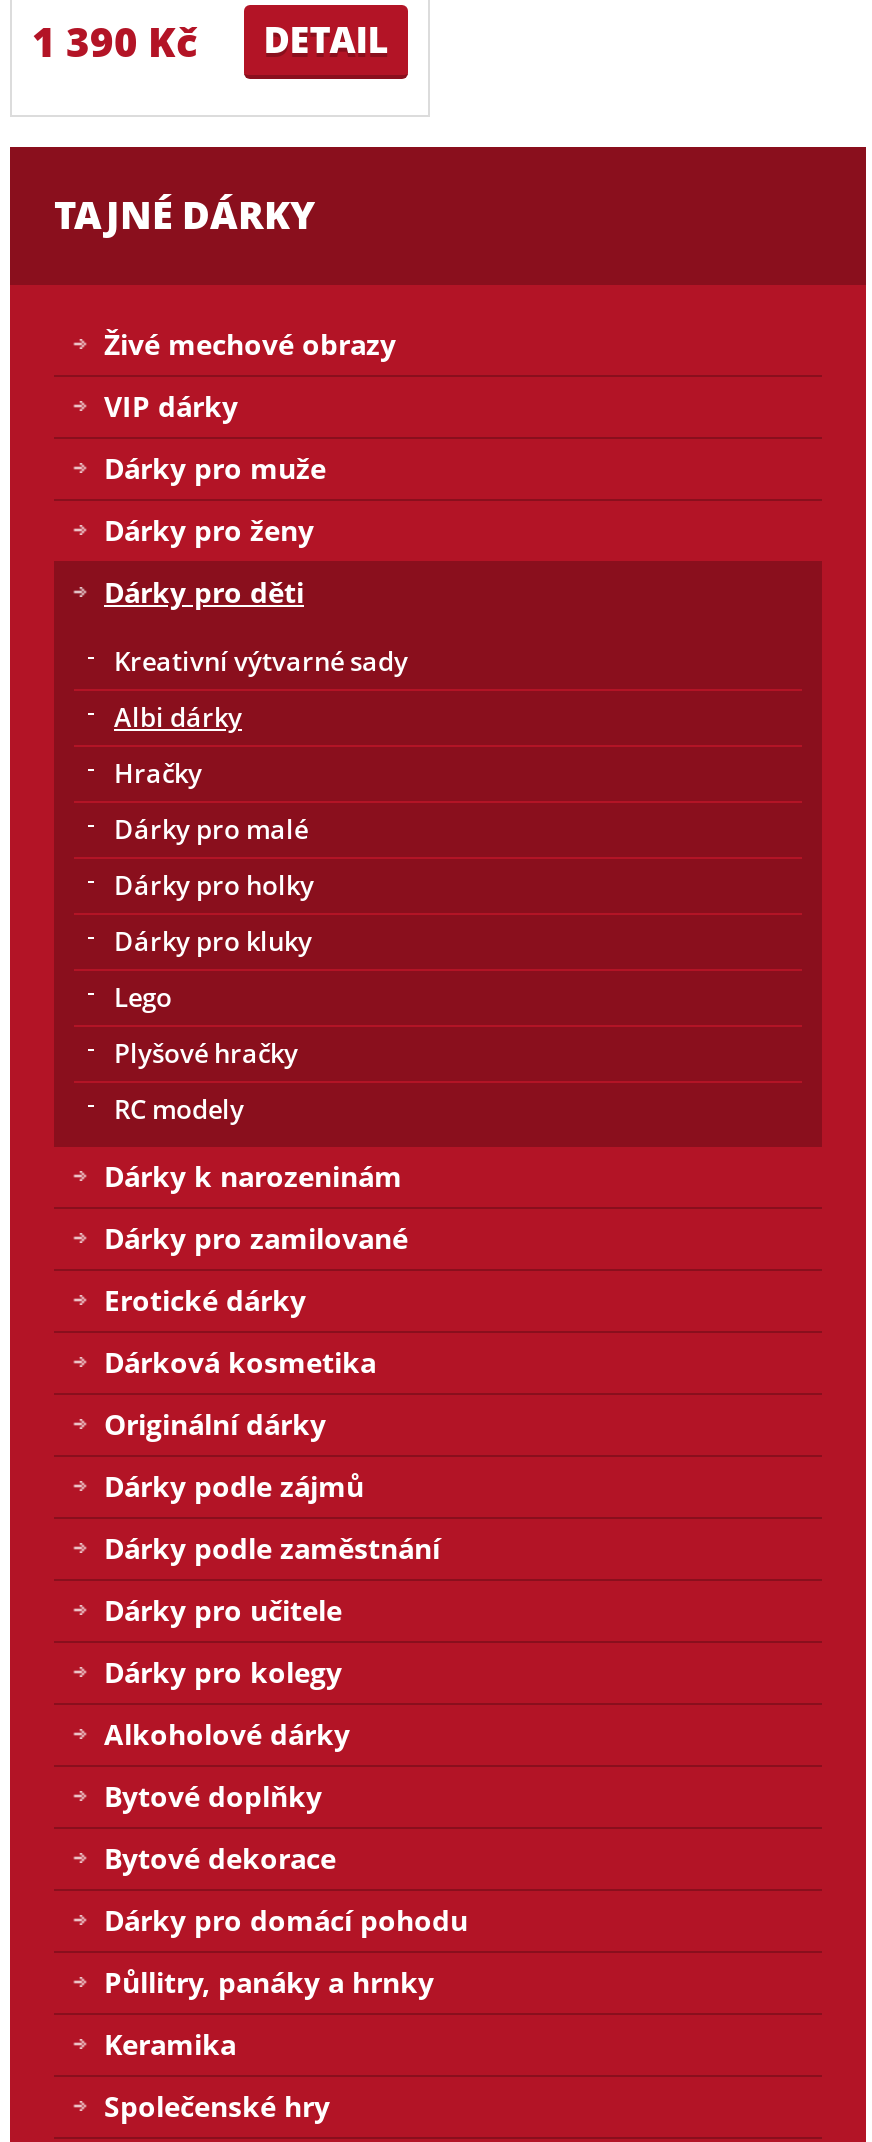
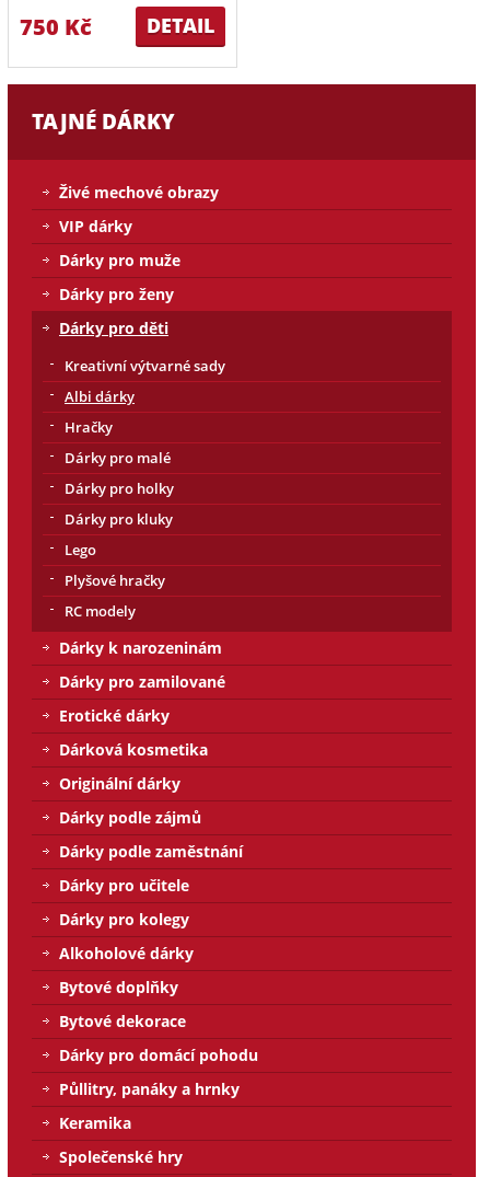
- 1 390 Kč
+ 750 Kč
